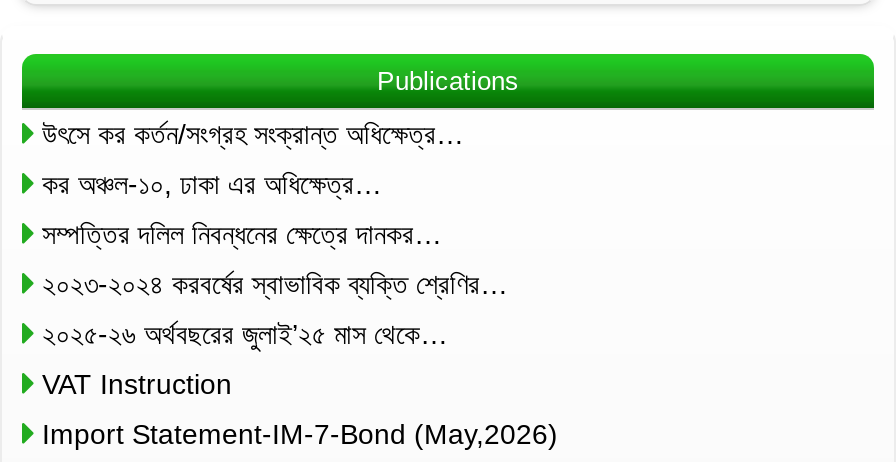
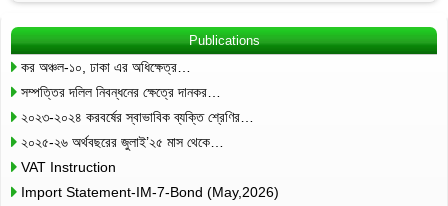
- উৎসে কর কর্তন/সংগ্রহ সংক্রান্ত অধিক্ষেত্র…
